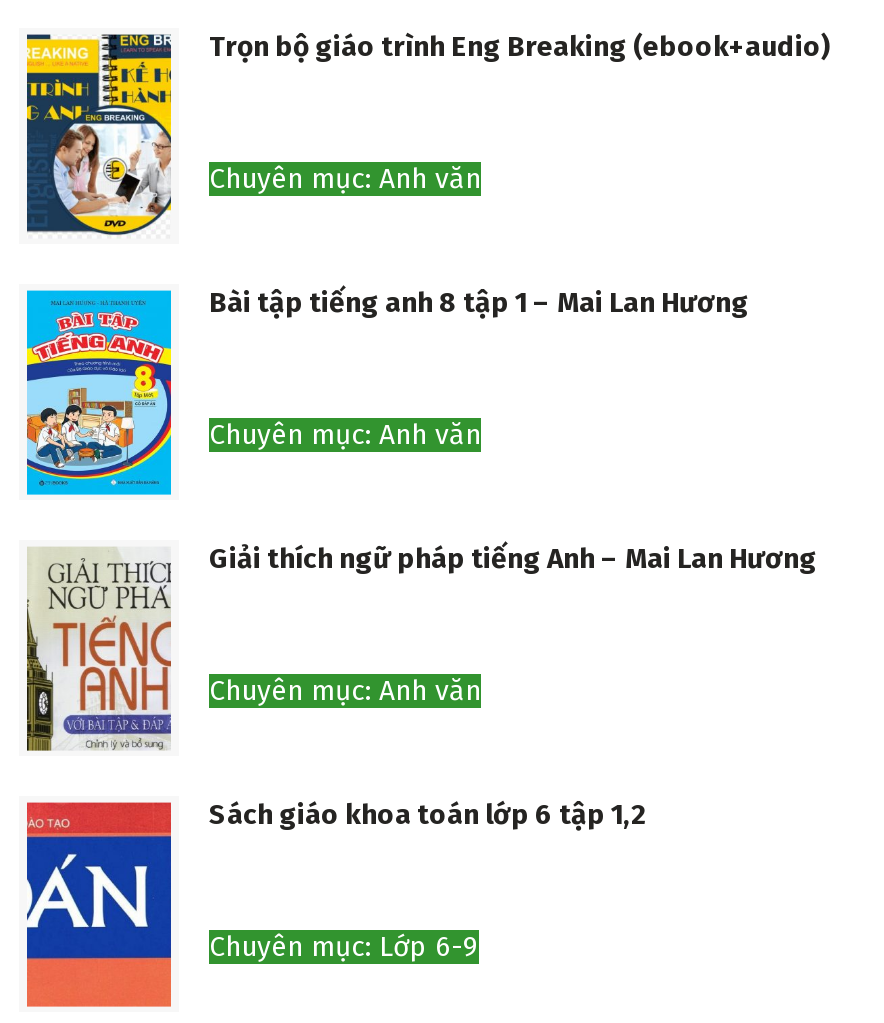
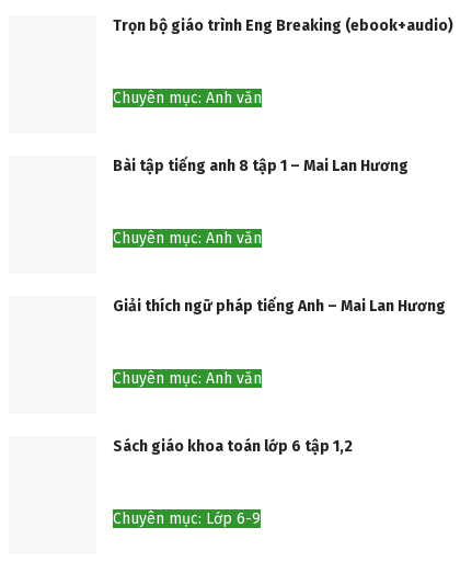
- [image]

- [image]

- [image]

- [image]
